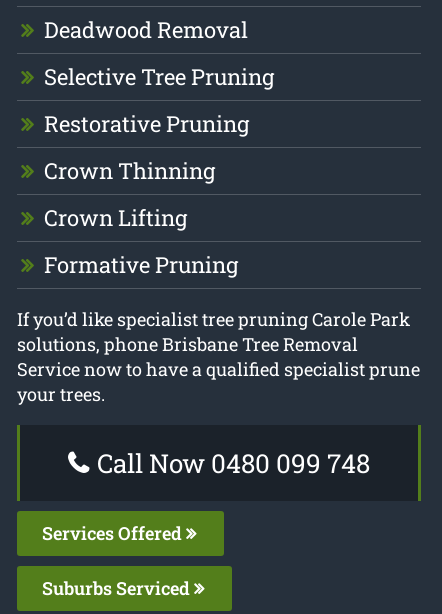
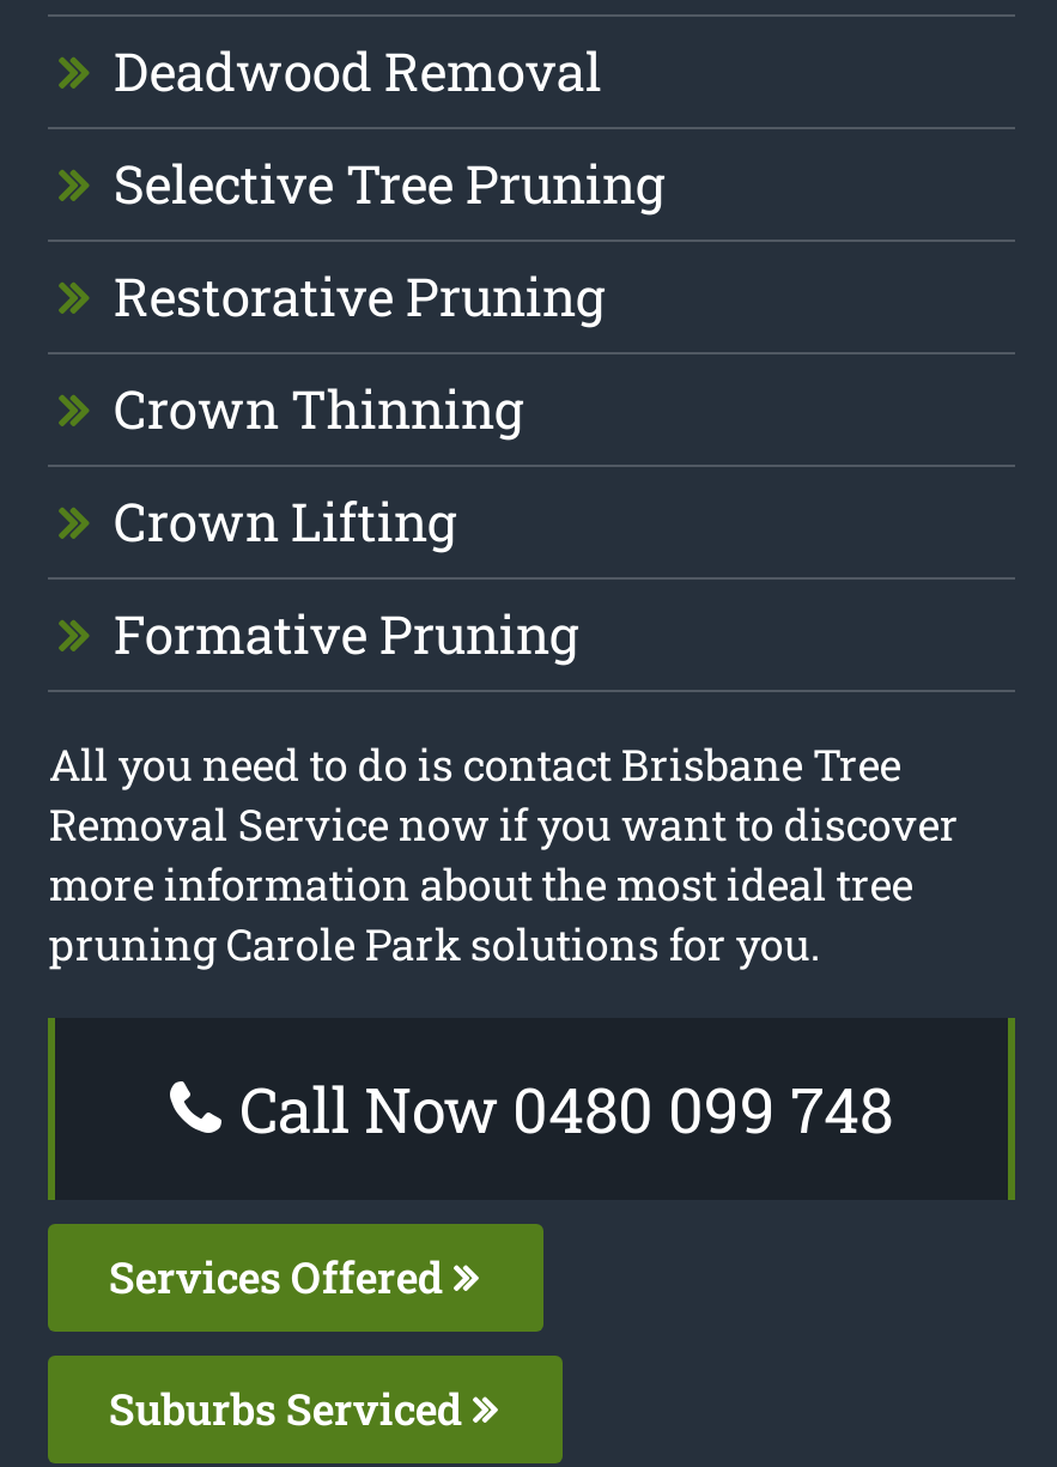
- If you’d like specialist tree pruning Carole Park
- solutions, phone Brisbane Tree Removal
- Service now to have a qualified specialist prune
- your trees.
+ All you need to do is contact Brisbane Tree
+ Removal Service now if you want to discover
+ more information about the most ideal tree
+ pruning Carole Park solutions for you.
